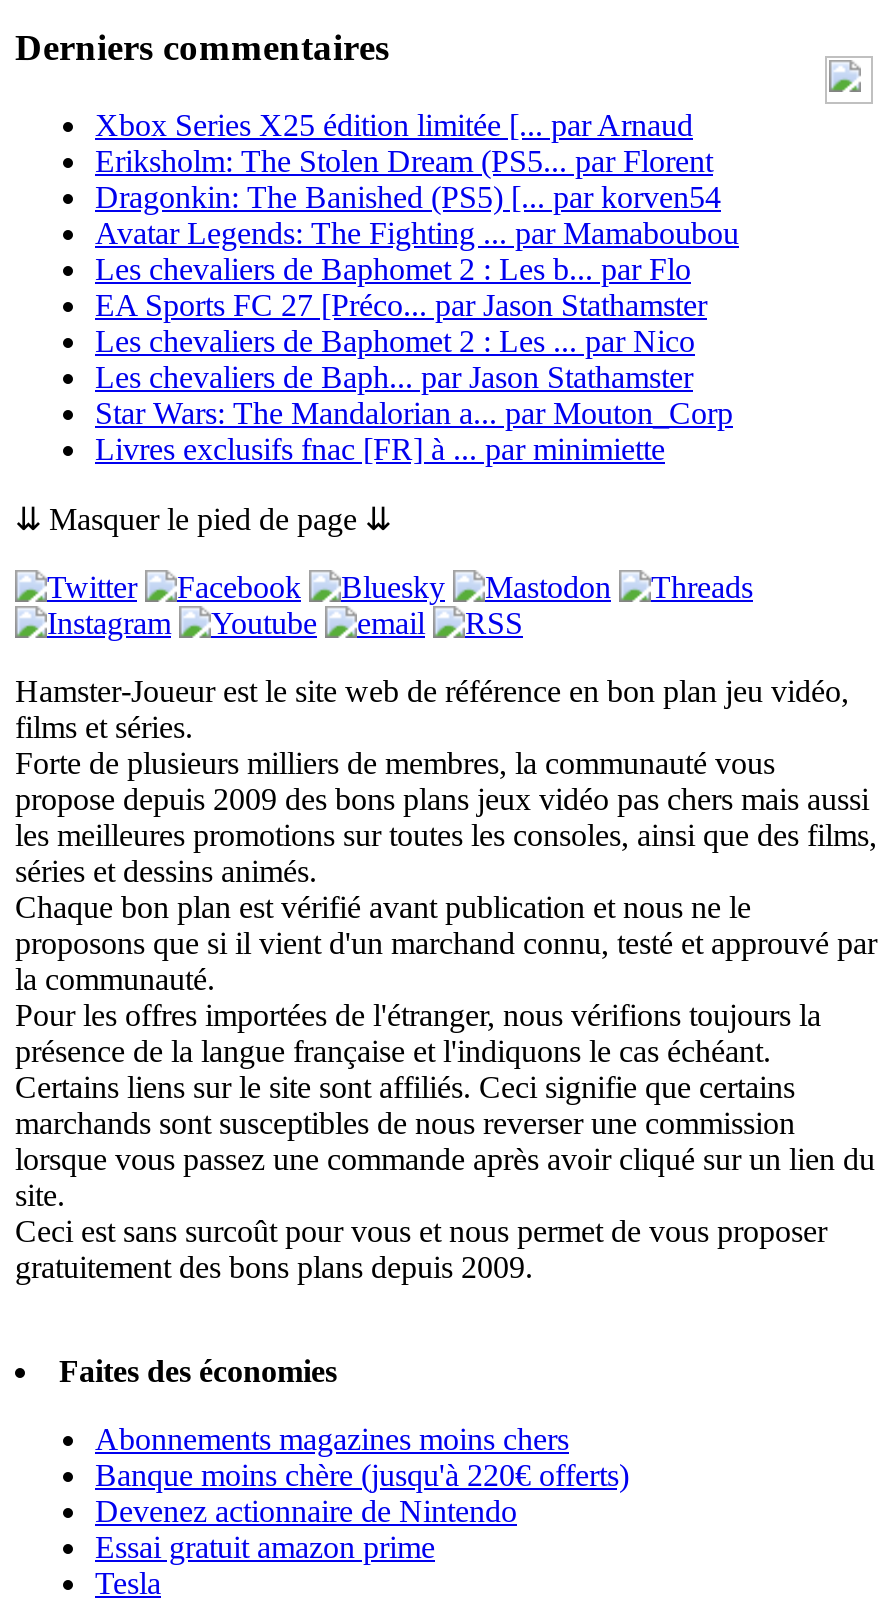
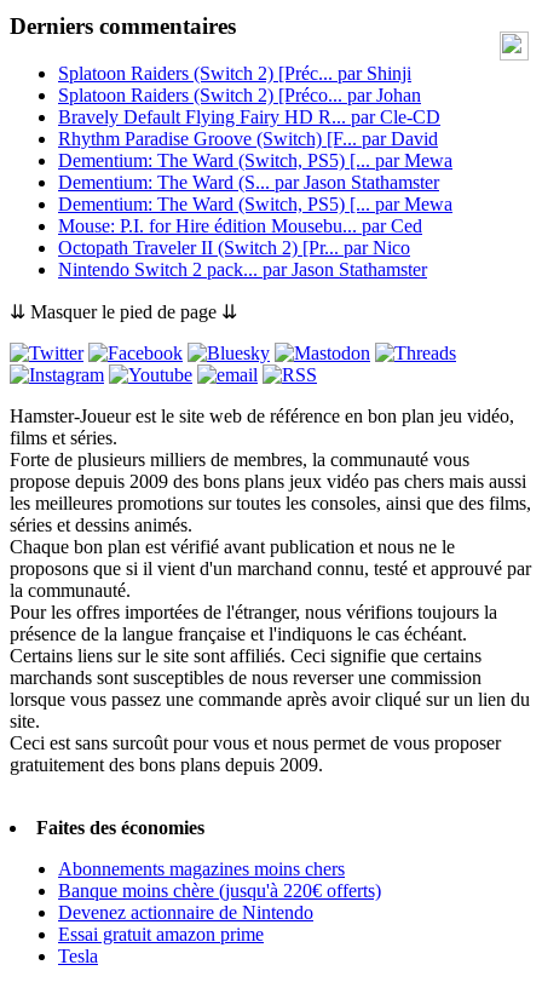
- Xbox Series X25 édition limitée [... par Arnaud
- Eriksholm: The Stolen Dream (PS5... par Florent
- Dragonkin: The Banished (PS5) [... par korven54
- Avatar Legends: The Fighting ... parMamaboubou
- Les chevaliers de Baphomet 2 : Les b... par Flo
- EA Sports FC 27 [Préco... par Jason Stathamster
- Les chevaliers de Baphomet 2 : Les ... par Nico
- Les chevaliers de Baph... par Jason Stathamster
- Star Wars: The Mandalorian a... par Mouton_Corp
- Livres exclusifs fnac [FR] à ... par minimiette
+ Splatoon Raiders (Switch 2) [Préc... par Shinji
+ Splatoon Raiders (Switch 2) [Préco... par Johan
+ Bravely Default Flying Fairy HD R... par Cle-CD
+ Rhythm Paradise Groove (Switch) [F... parDavid
+ Dementium: The Ward (Switch, PS5) [... par Mewa
+ Dementium: The Ward (S... par Jason Stathamster
+ Dementium: The Ward (Switch, PS5) [... par Mewa
+ Mouse: P.I. for Hire édition Mousebu... par Ced
+ Octopath Traveler II (Switch 2) [Pr... par Nico
+ Nintendo Switch 2 pack... par Jason Stathamster
